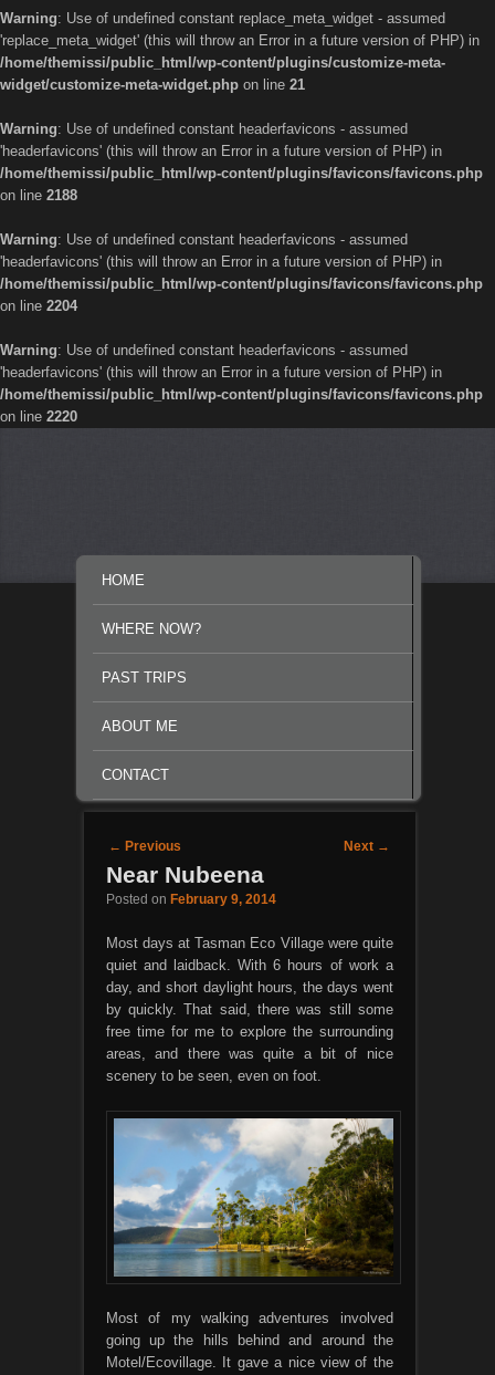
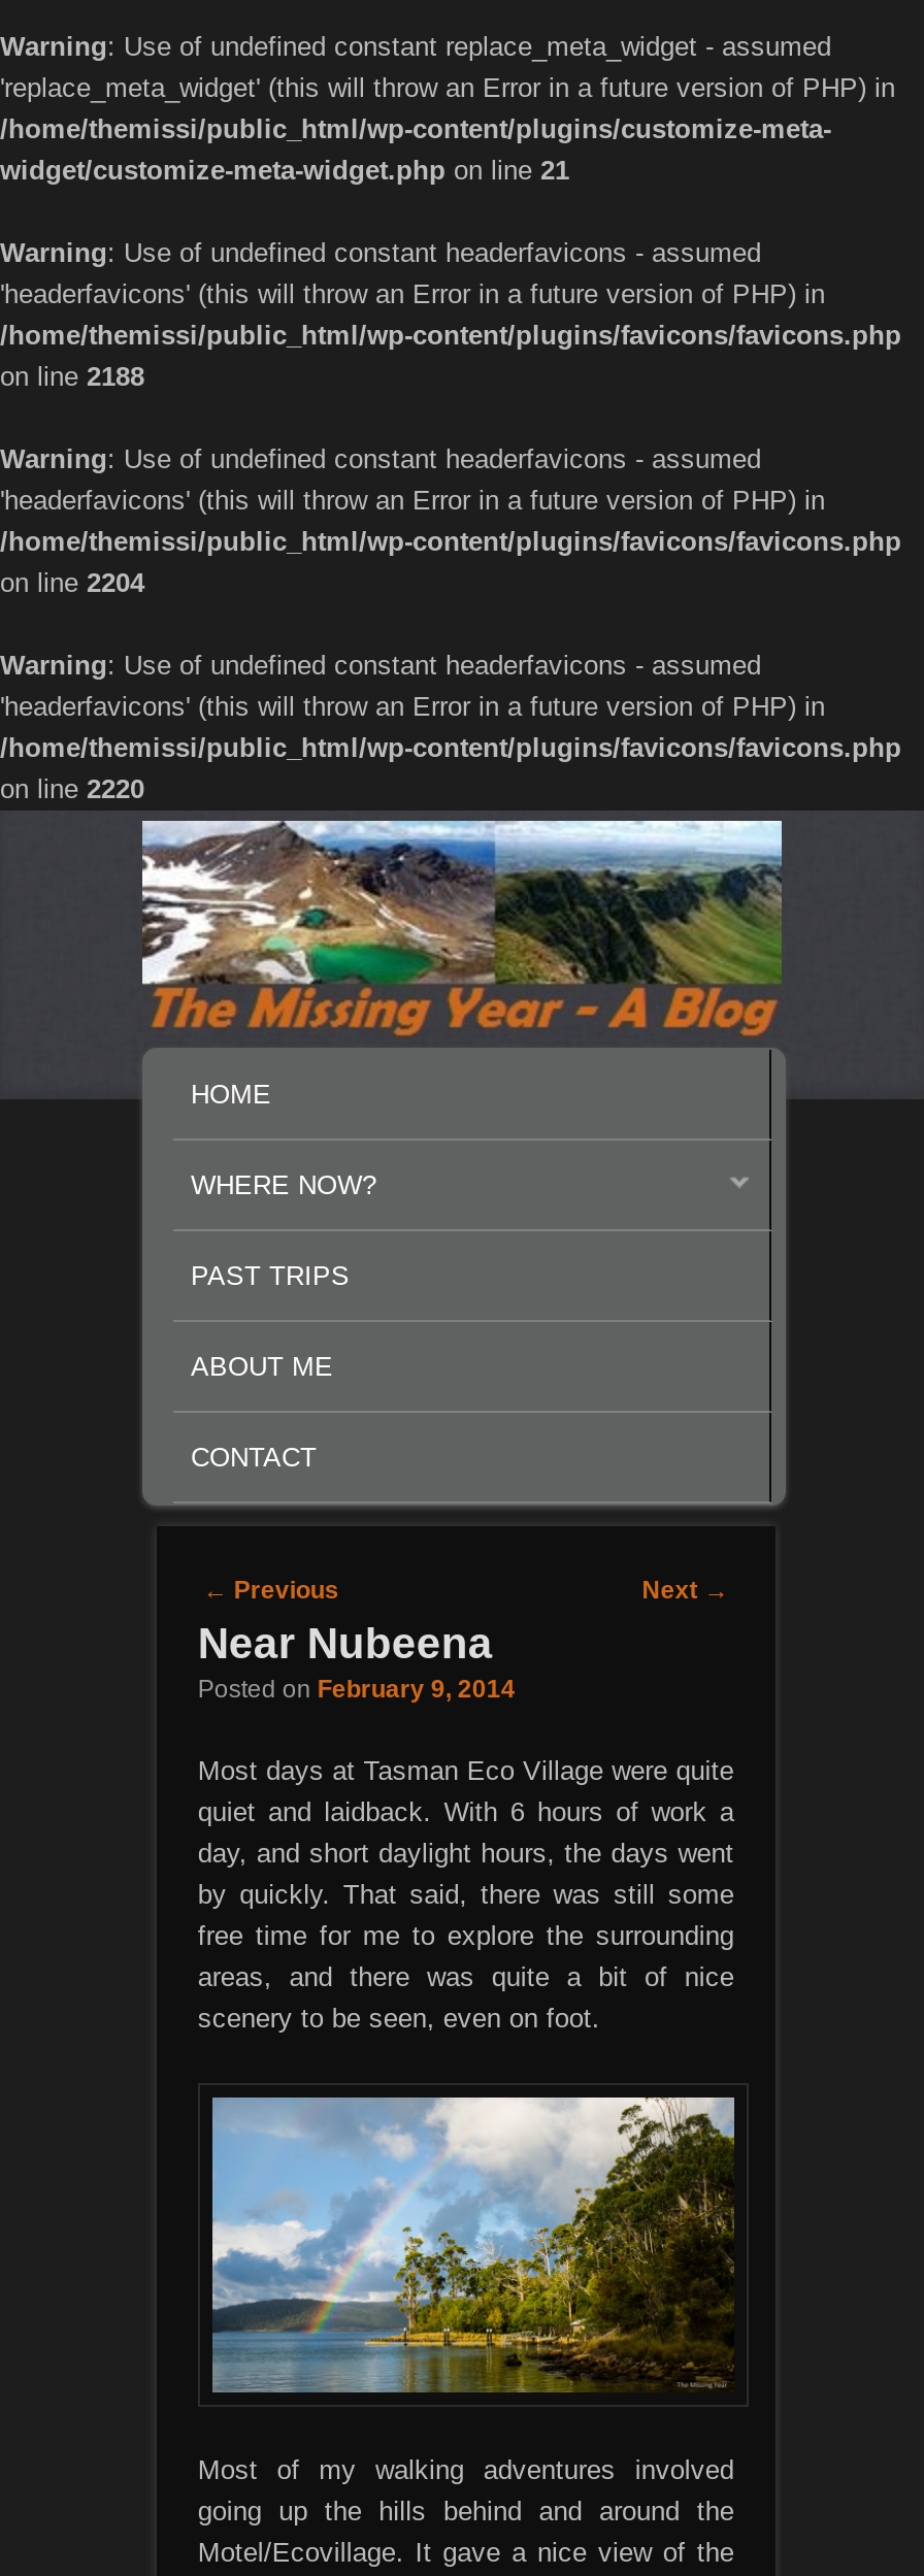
+ [image]
